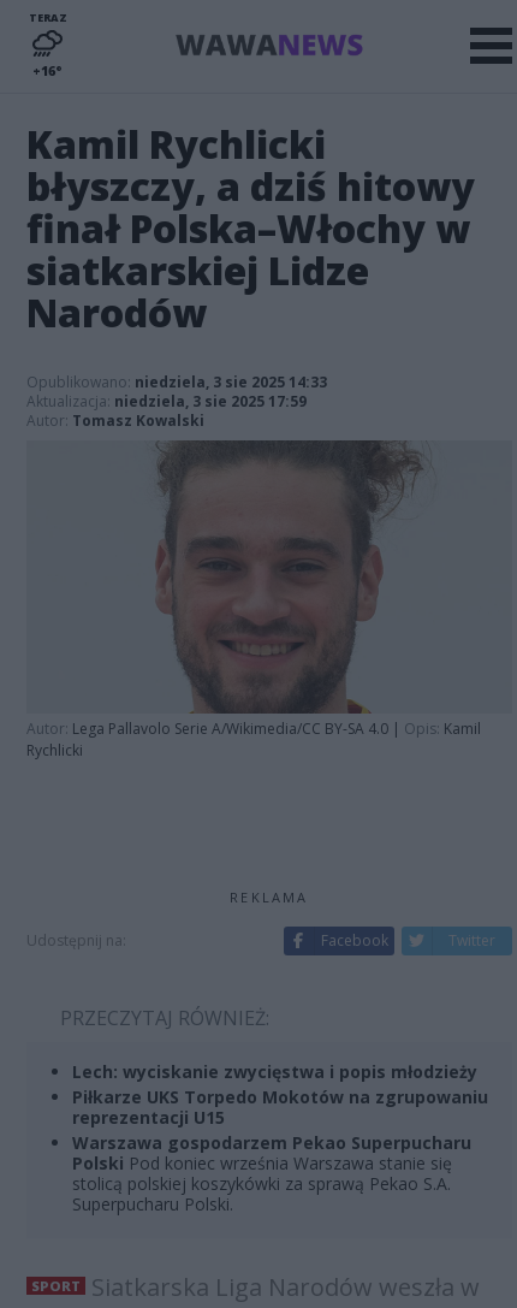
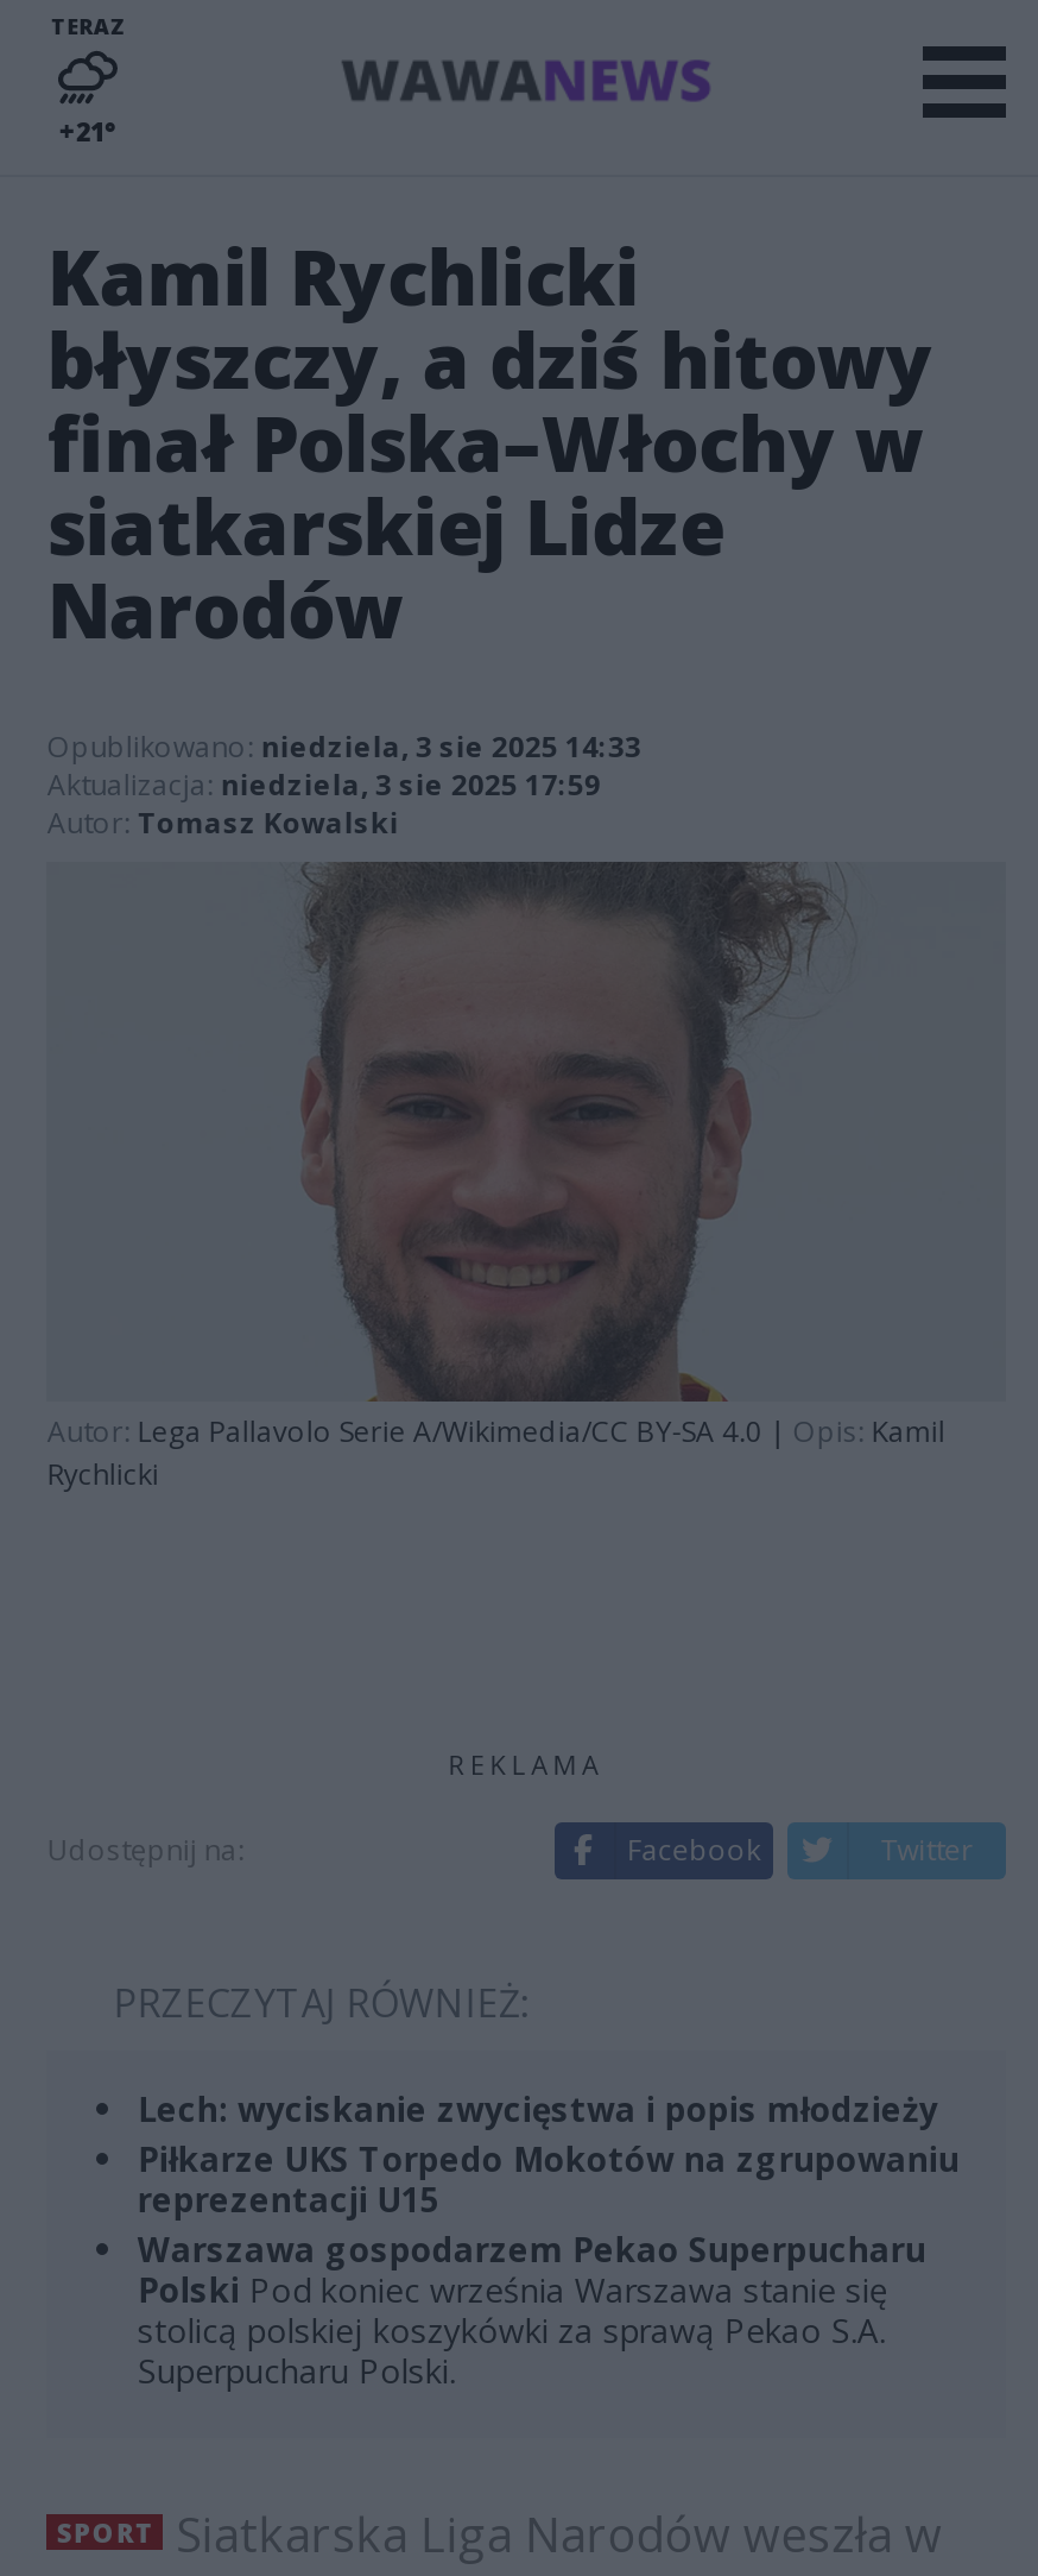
- +16°
+ +21°
